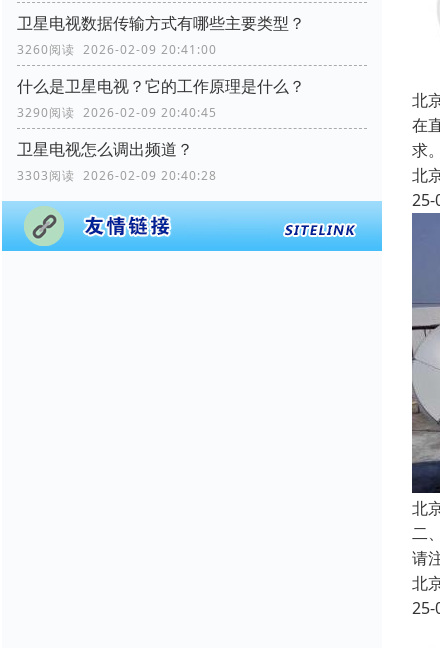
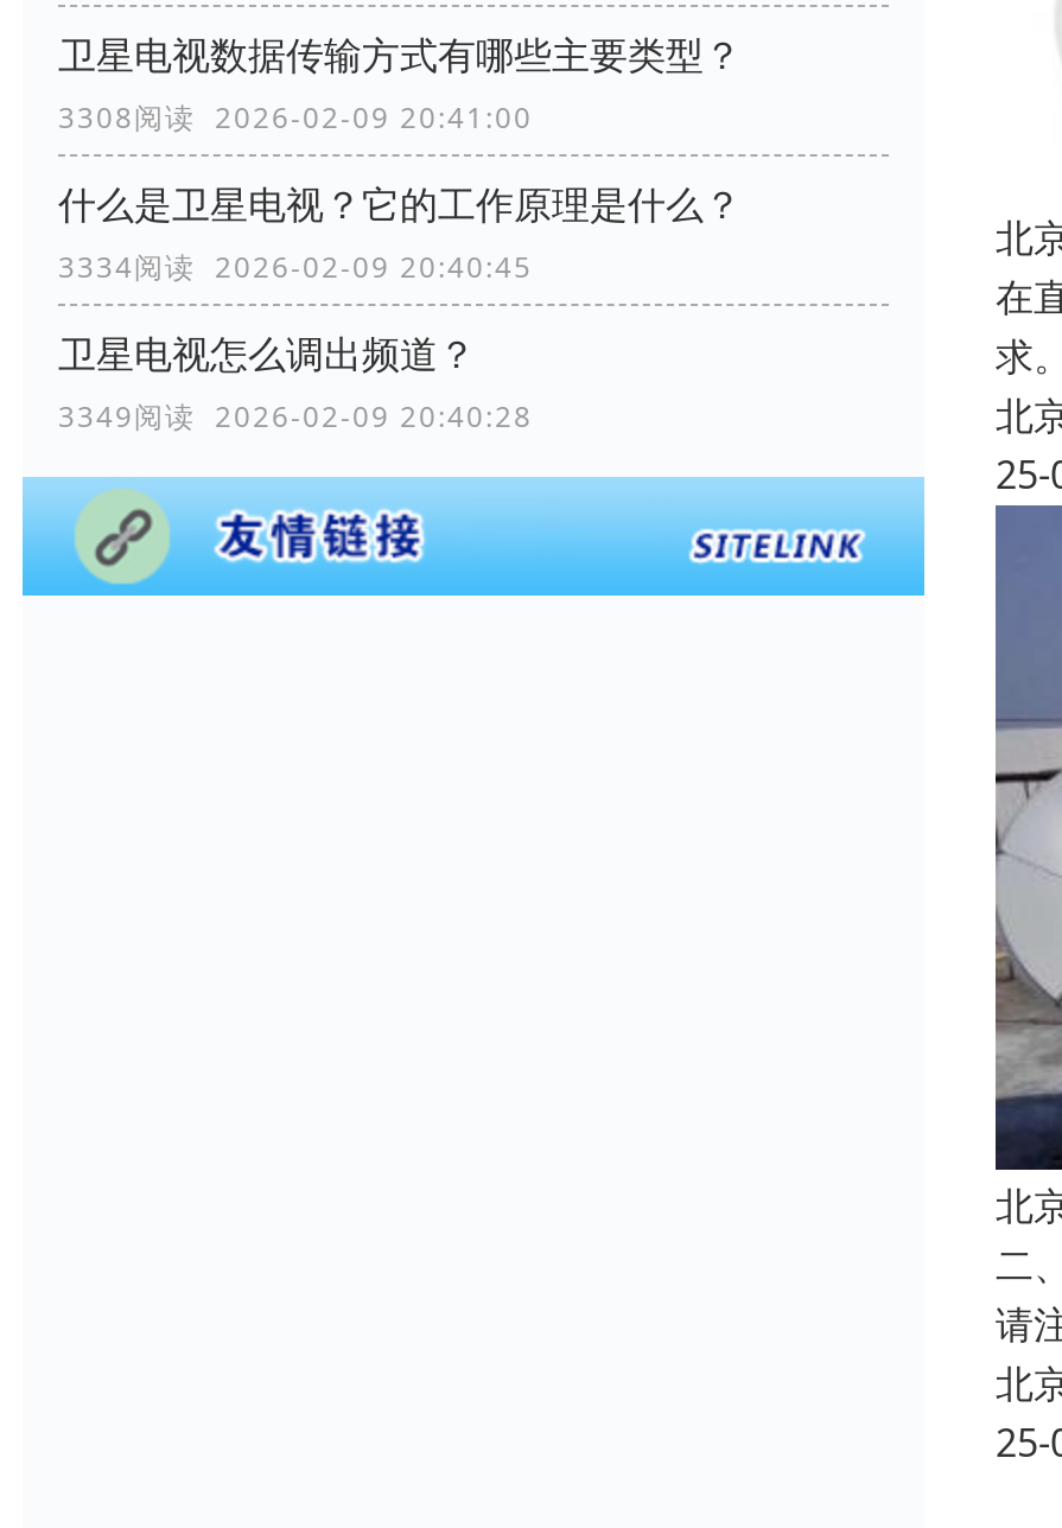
- 3260阅读 2026-02-09 20:41:00
+ 3308阅读 2026-02-09 20:41:00

- 3290阅读 2026-02-09 20:40:45
+ 3334阅读 2026-02-09 20:40:45

- 3303阅读 2026-02-09 20:40:28
+ 3349阅读 2026-02-09 20:40:28
